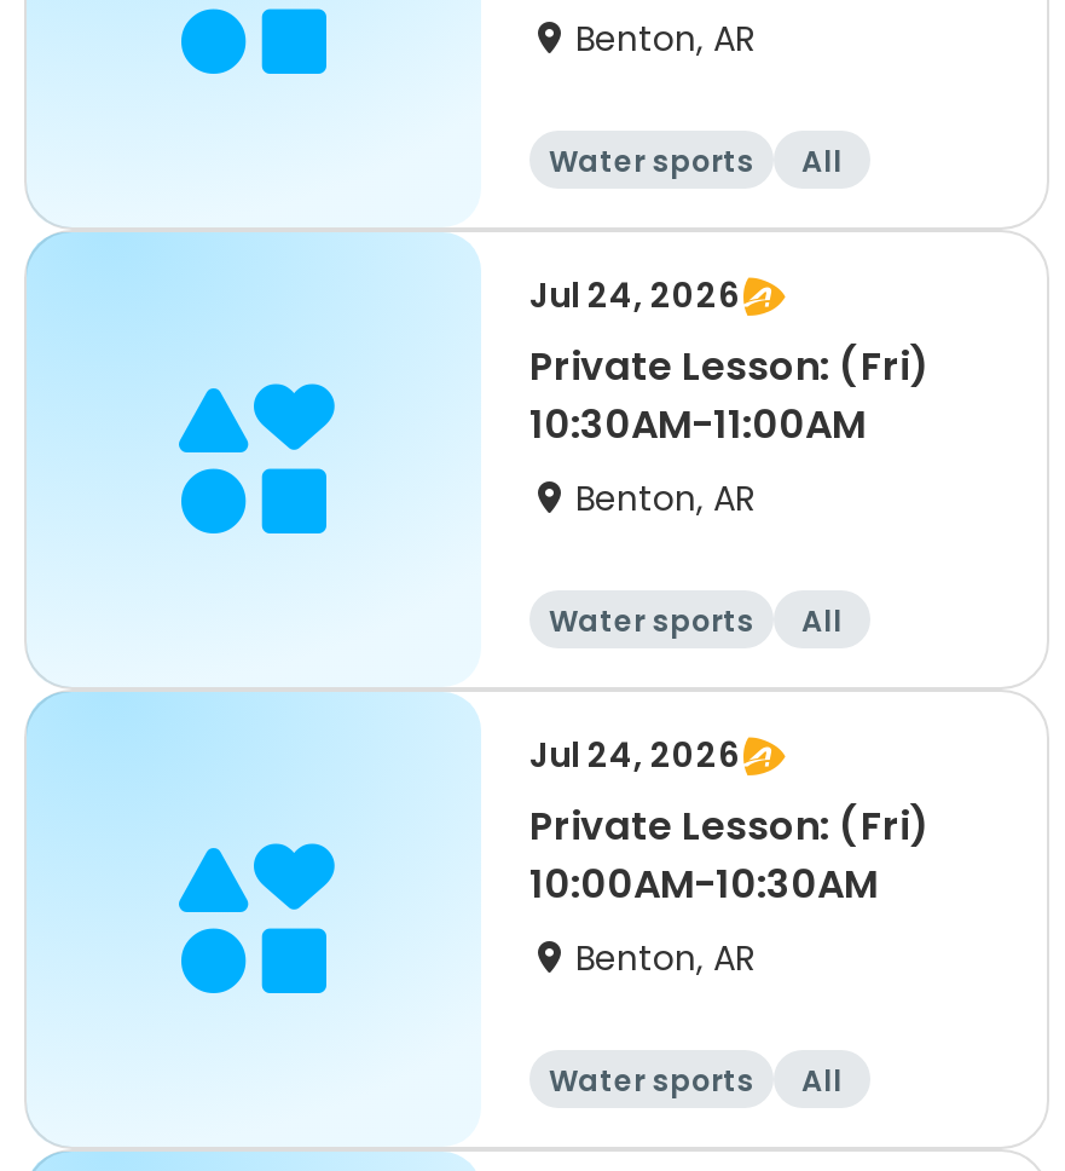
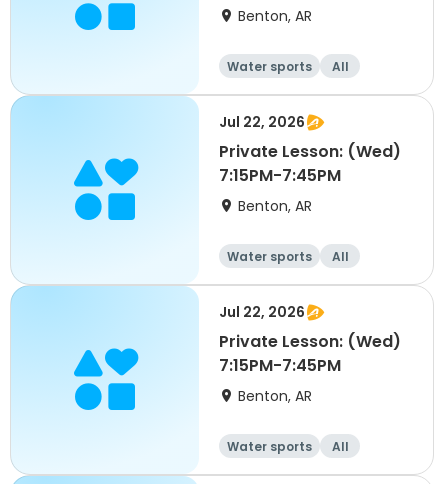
- Jul 24, 2026
- Private Lesson: (Fri)
- 10:30AM-11:00AM
+ Jul 22, 2026
+ Private Lesson: (Wed)
+ 7:15PM-7:45PM

- Jul 24, 2026
- Private Lesson: (Fri)
- 10:00AM-10:30AM
+ Jul 22, 2026
+ Private Lesson: (Wed)
+ 7:15PM-7:45PM
